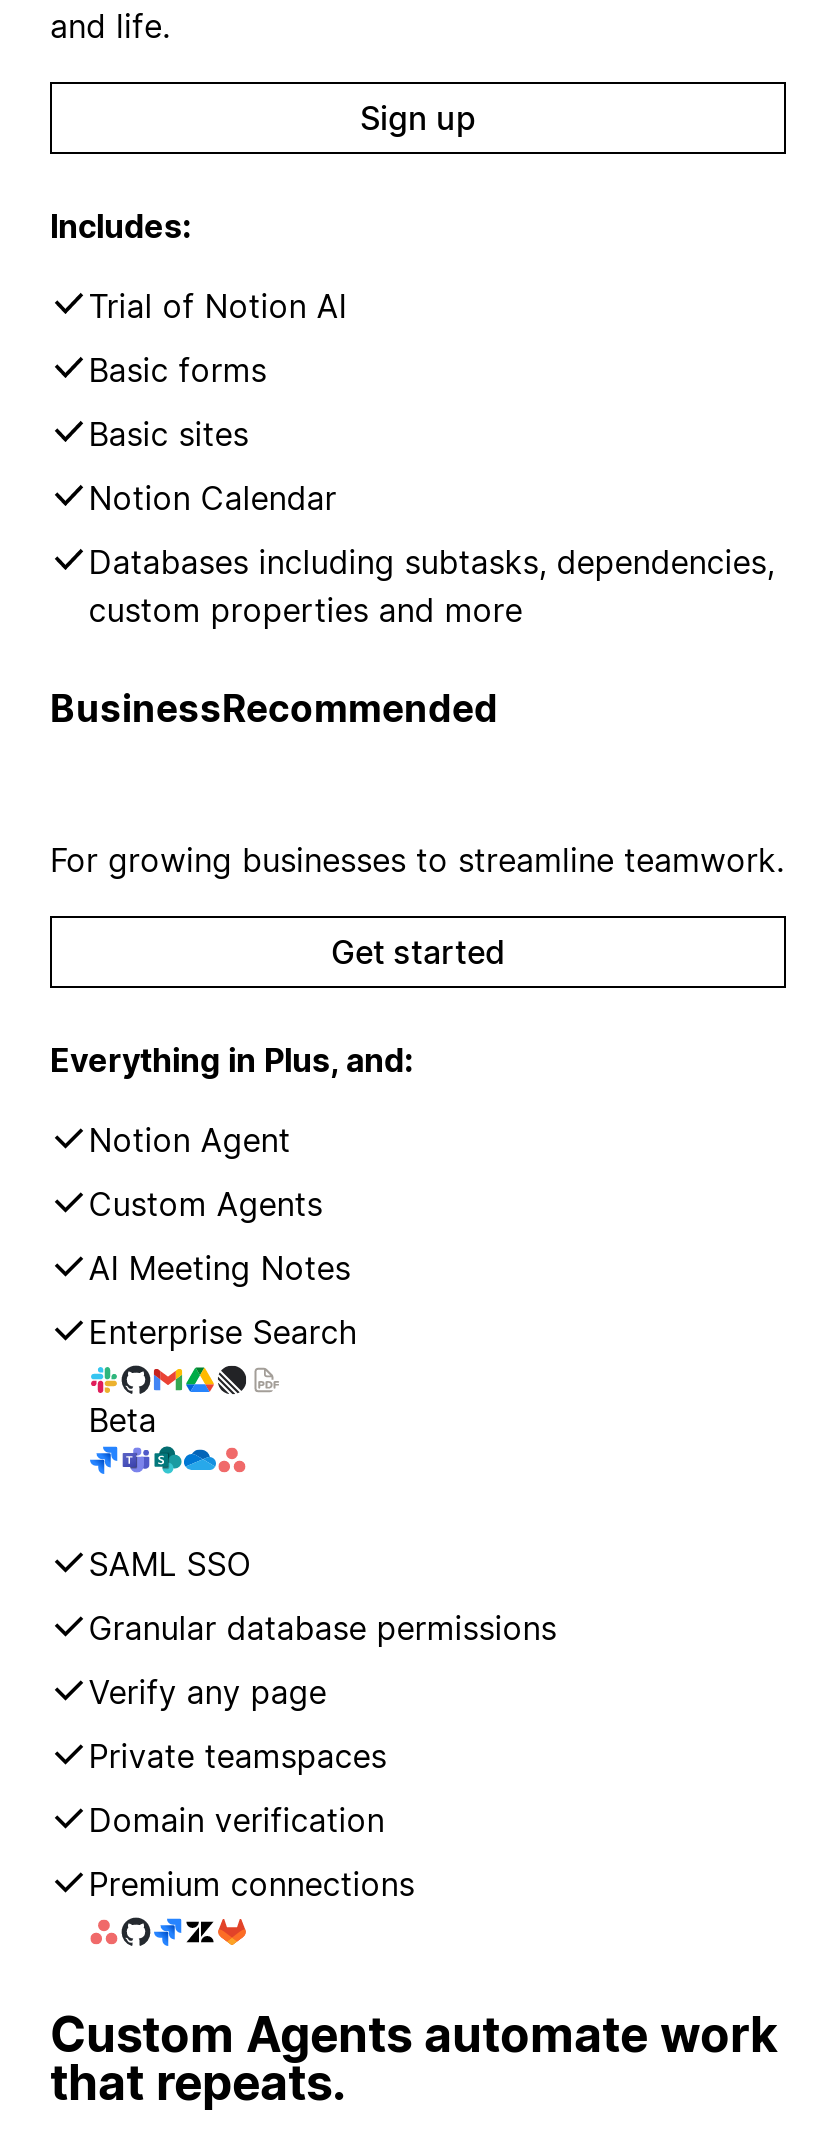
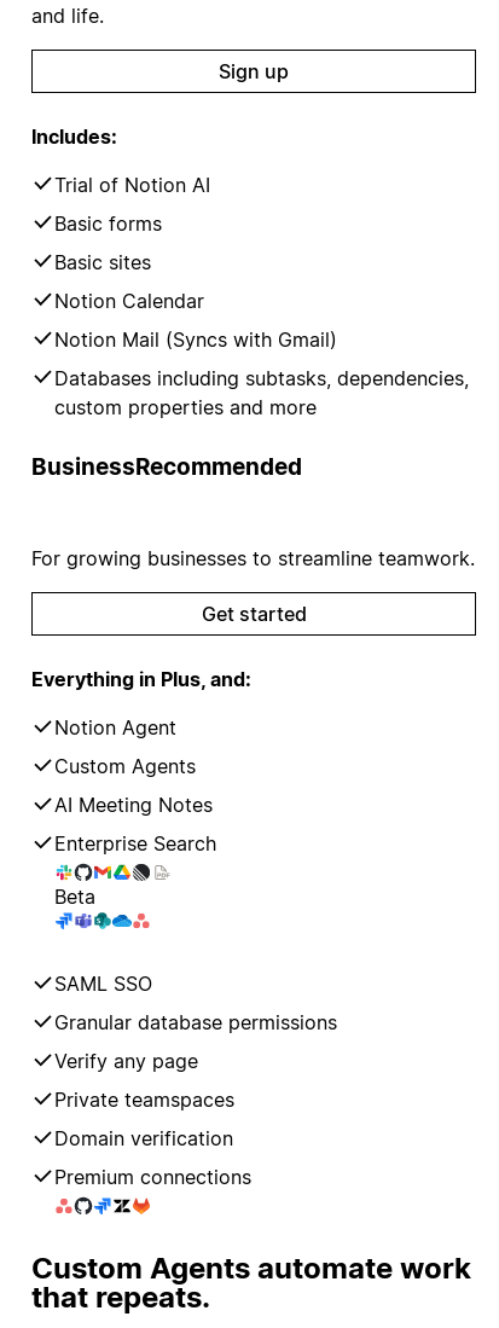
+ Notion Mail (Syncs with Gmail)
